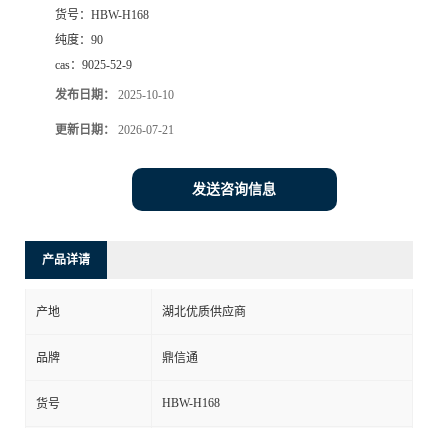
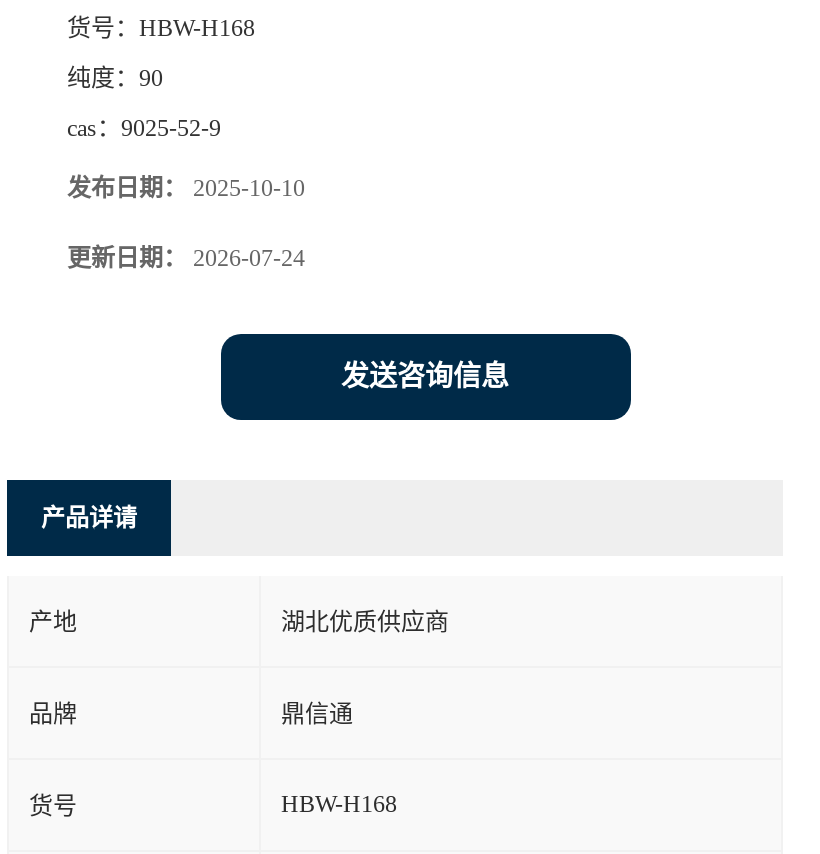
- 更新日期：2026-07-21
+ 更新日期：2026-07-24
